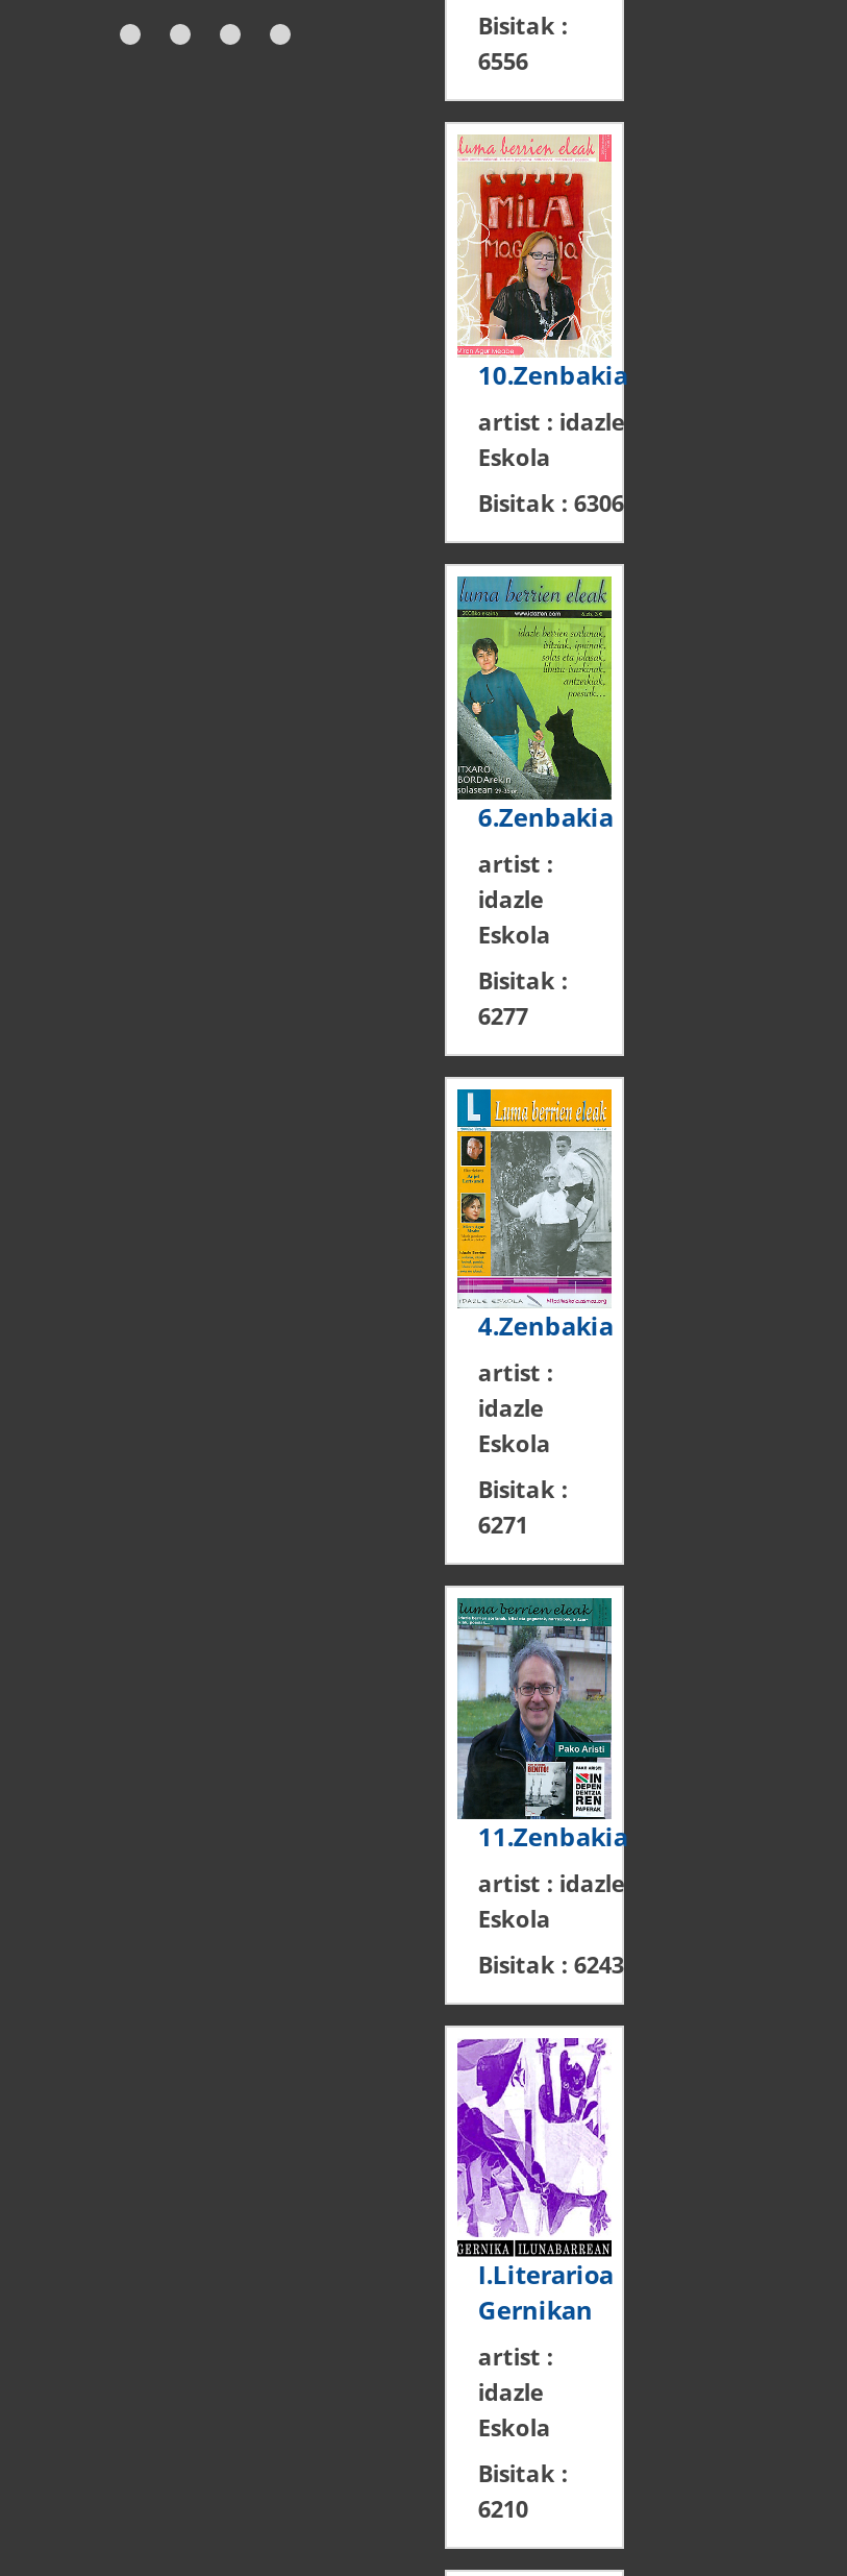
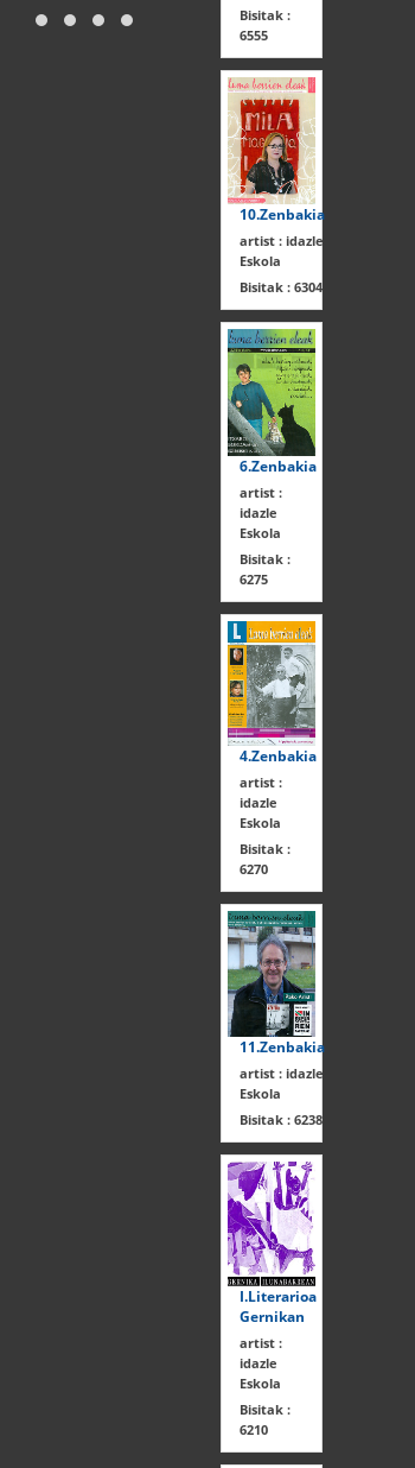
- 6556
+ 6555

- Bisitak : 6306
+ Bisitak : 6304

- 6277
+ 6275

- 6271
+ 6270

- Bisitak : 6243
+ Bisitak : 6238
